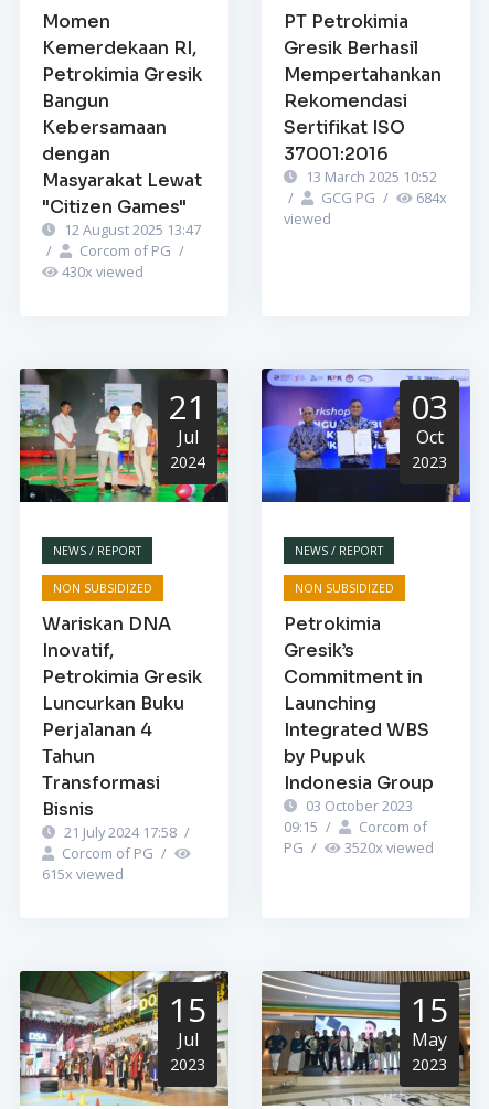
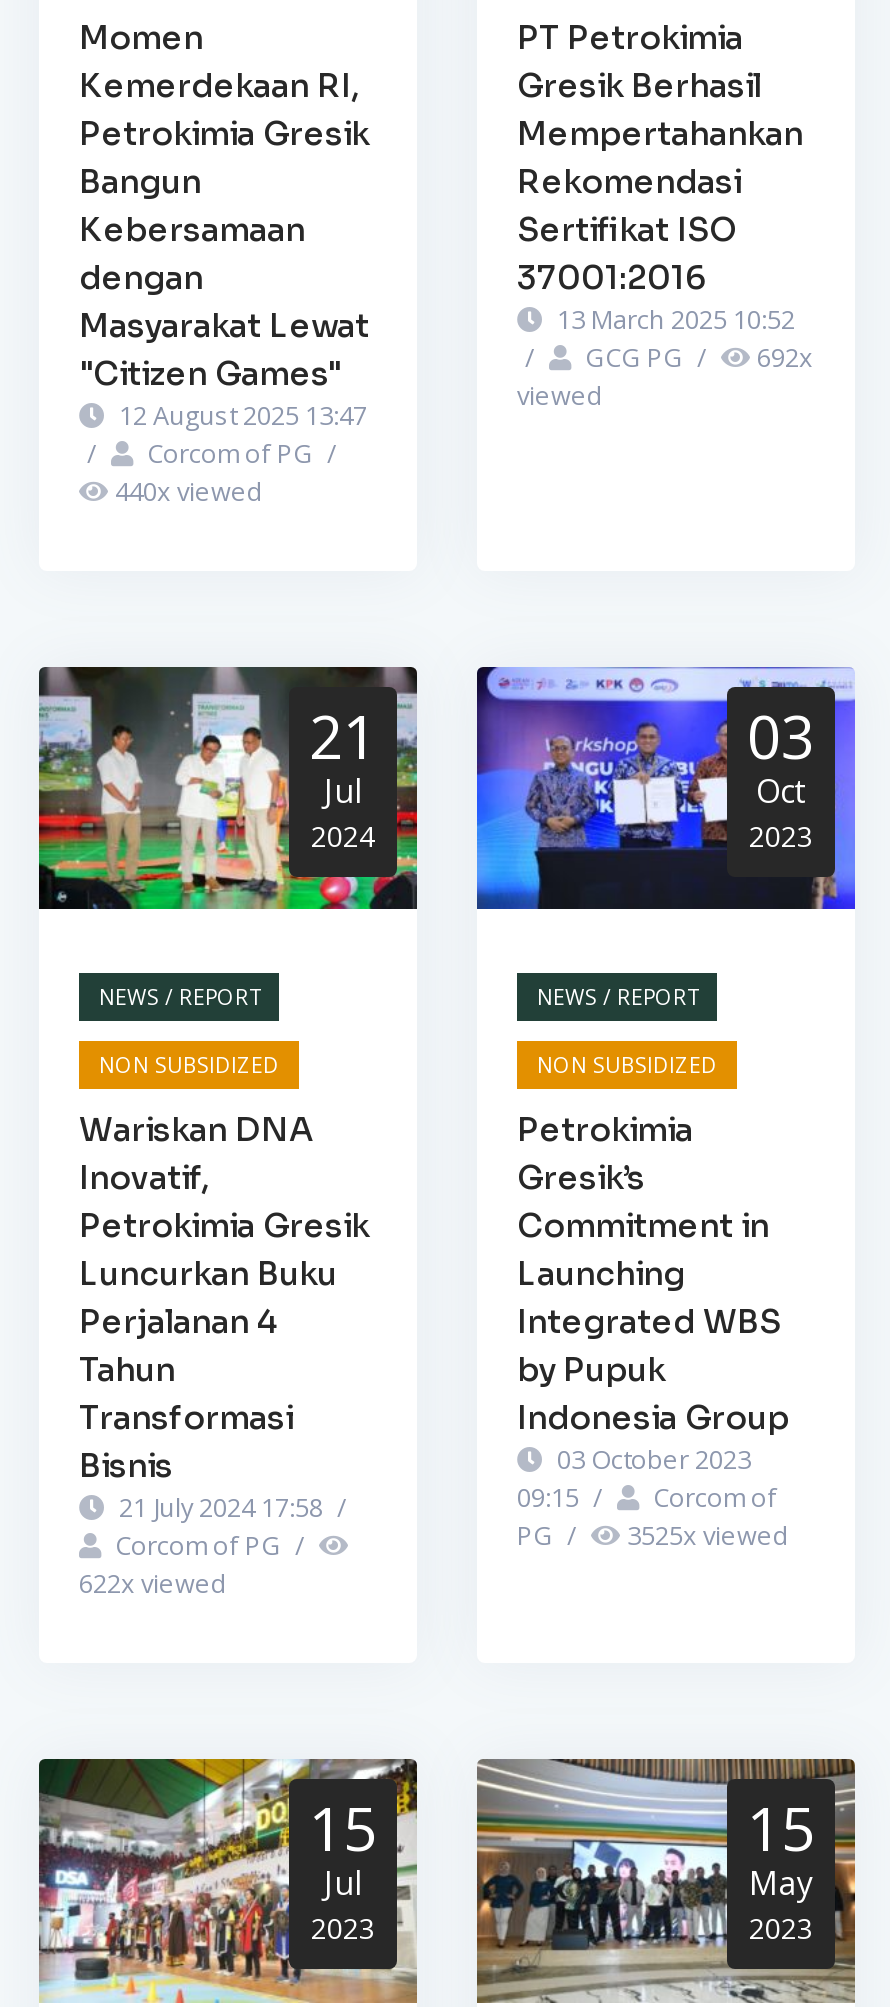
- 684x
+ 692x

- 430x viewed
+ 440x viewed

- PG / 3520x viewed
+ PG / 3525x viewed

- 615x viewed
+ 622x viewed
